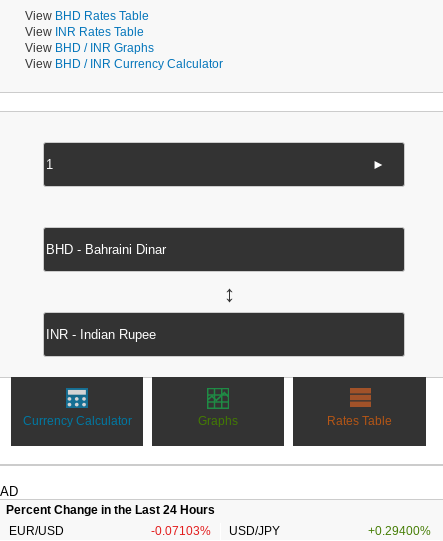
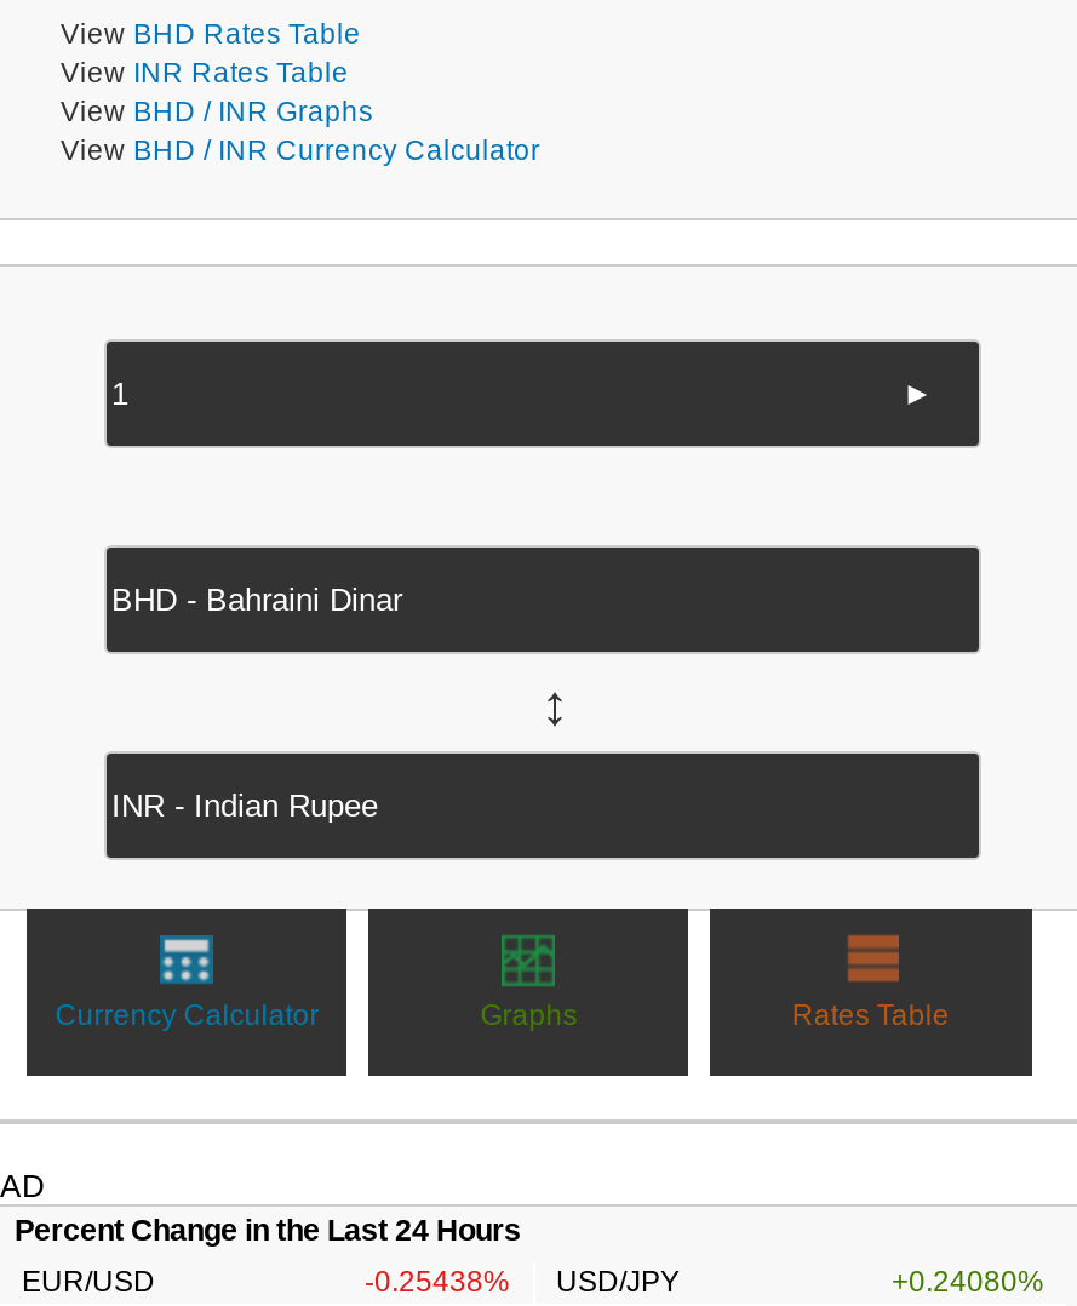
- -0.07103% USD/JPY
+ -0.25438% USD/JPY

- +0.29400%
+ +0.24080%
